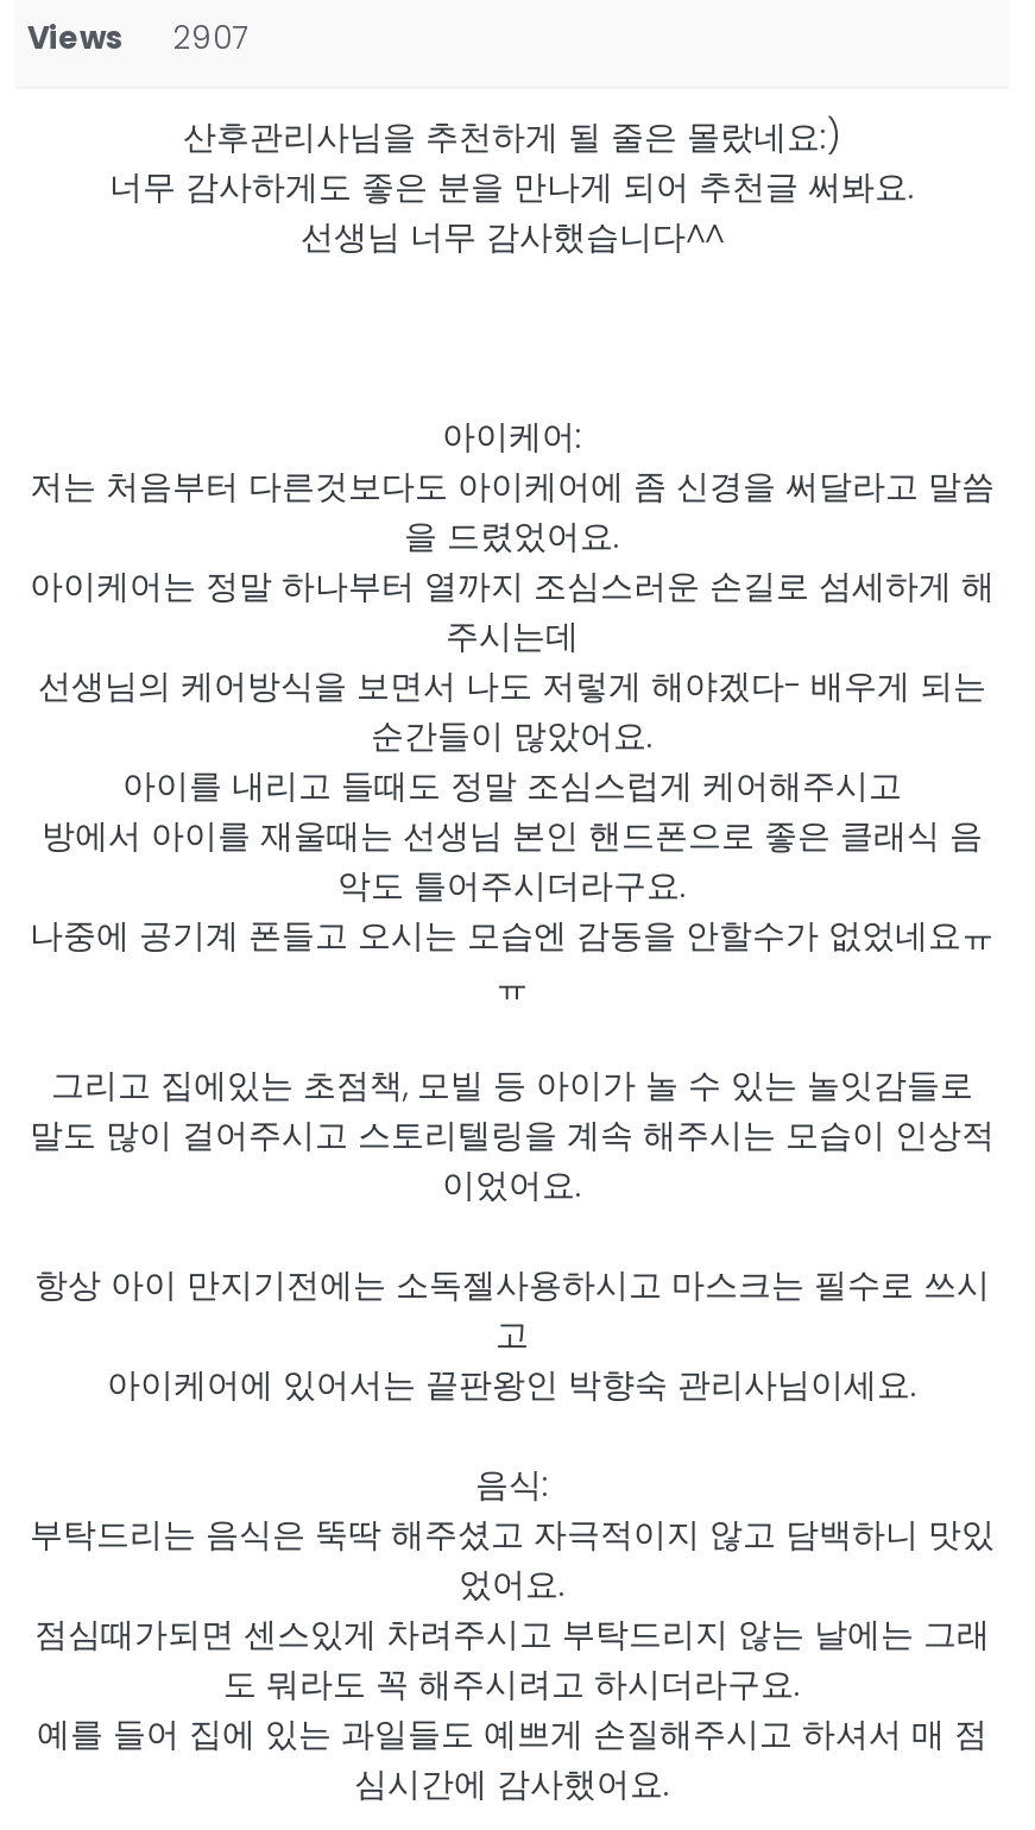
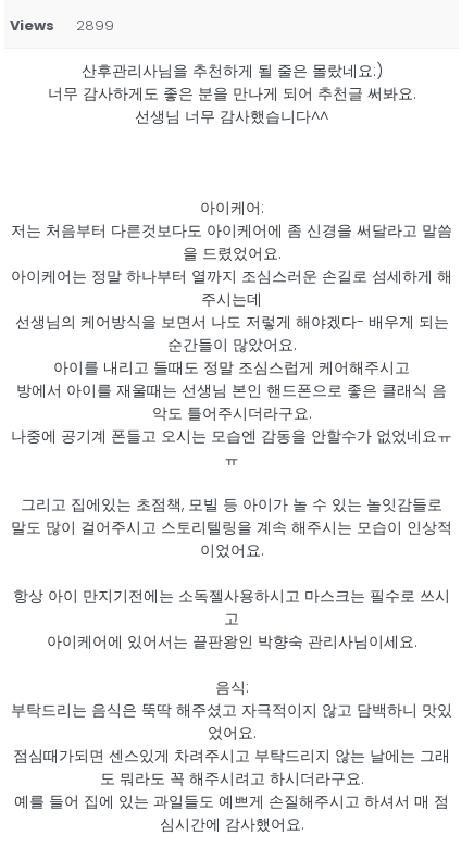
- Views 2907
+ Views 2899
